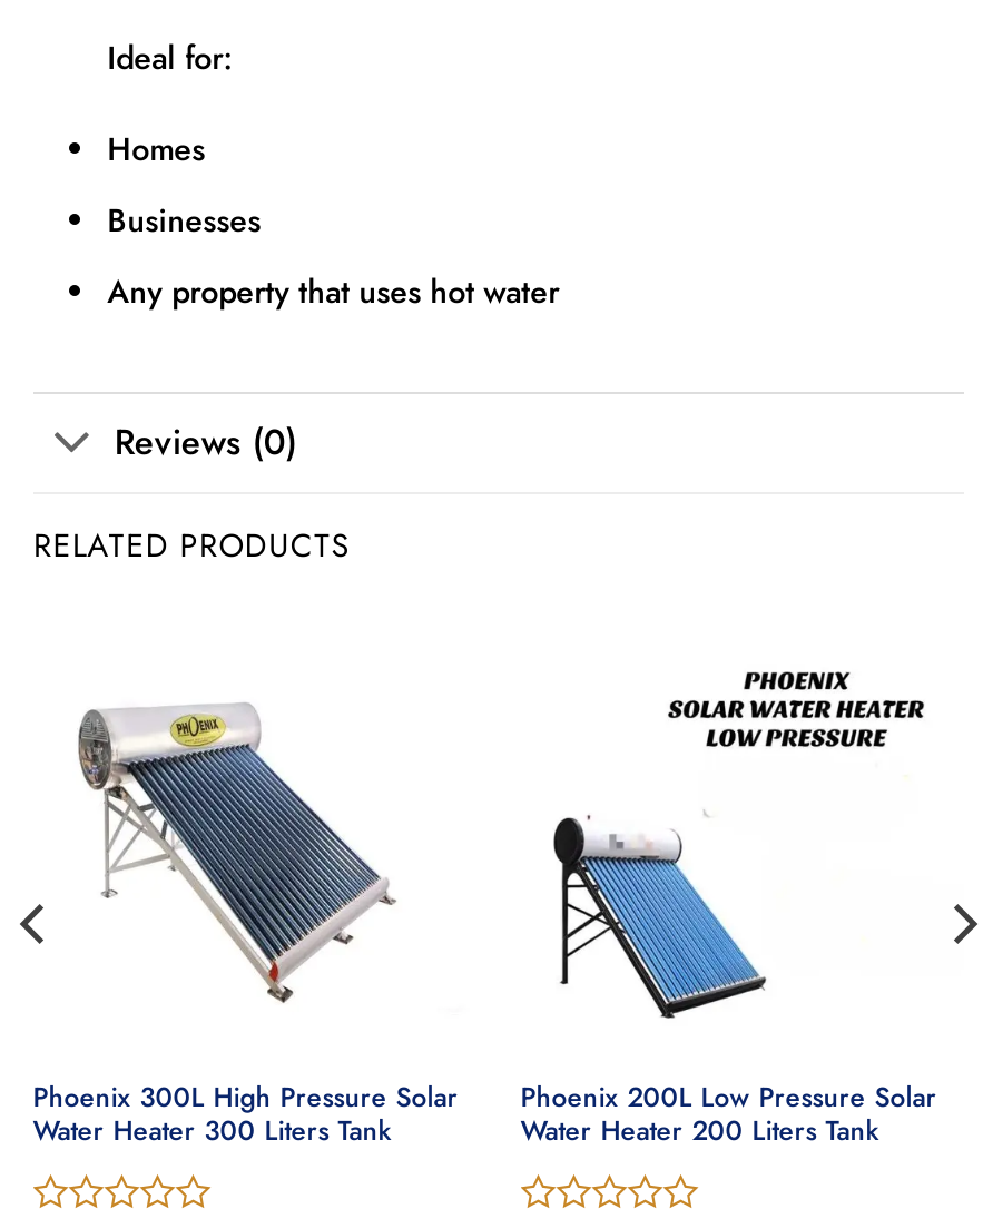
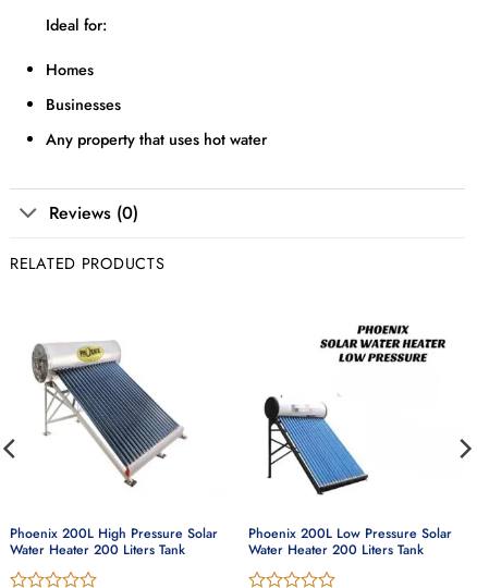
- Phoenix 300L High Pressure Solar
+ Phoenix 200L High Pressure Solar

- Water Heater 300 Liters Tank
+ Water Heater 200 Liters Tank
